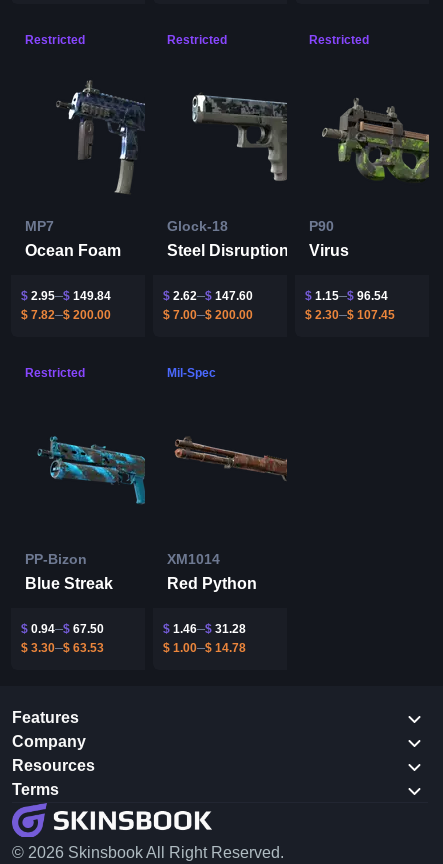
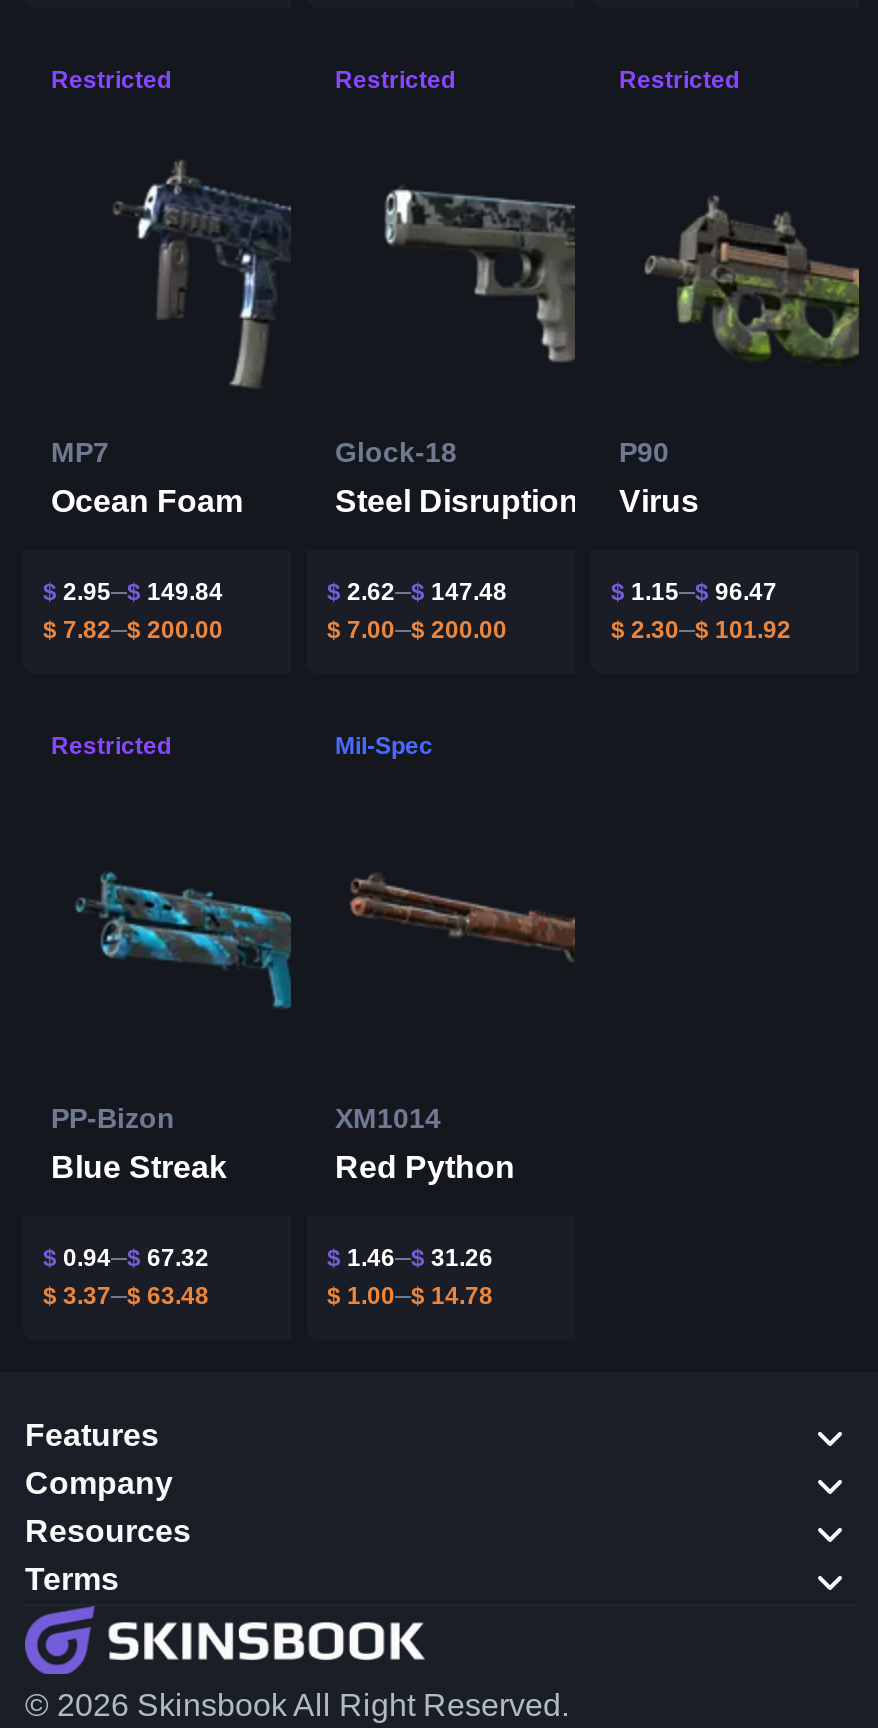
- $2.62 $147.60
+ $2.62 $147.48

- $1.15 $96.54
+ $1.15 $96.47

- $2.30 $107.45
+ $2.30 $101.92

- $0.94 $67.50
+ $0.94 $67.32

- $1.46 $31.28
+ $1.46 $31.26

- $3.30 $63.53
+ $3.37 $63.48
